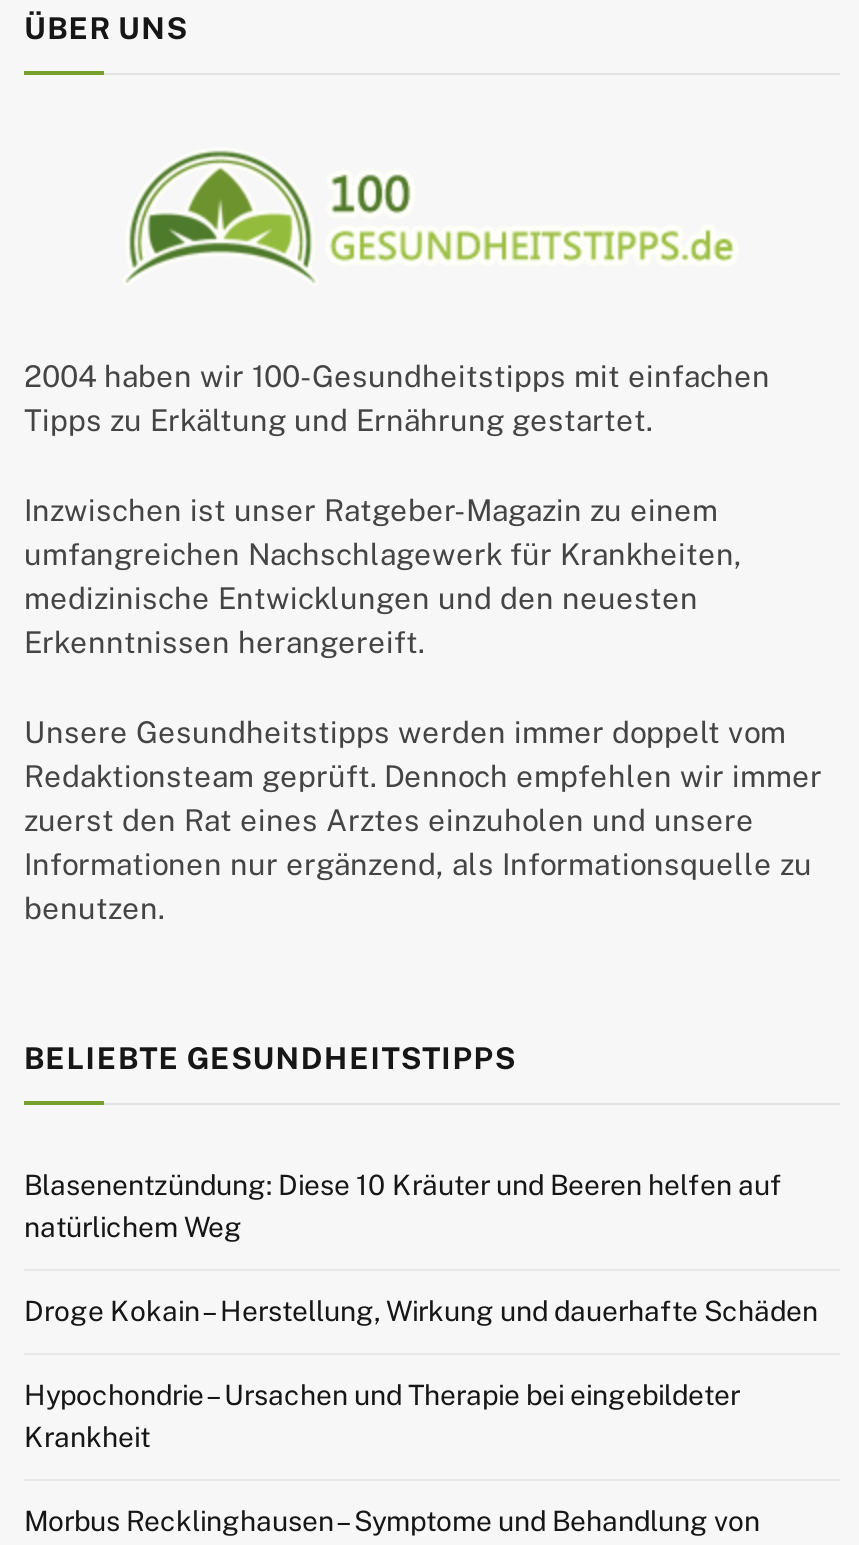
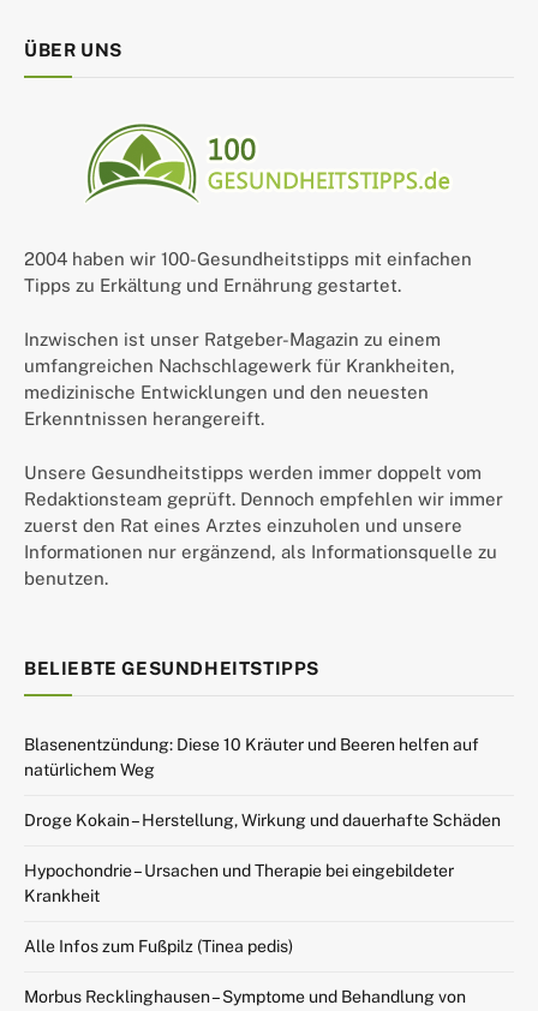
+ Alle Infos zum Fußpilz (Tinea pedis)
